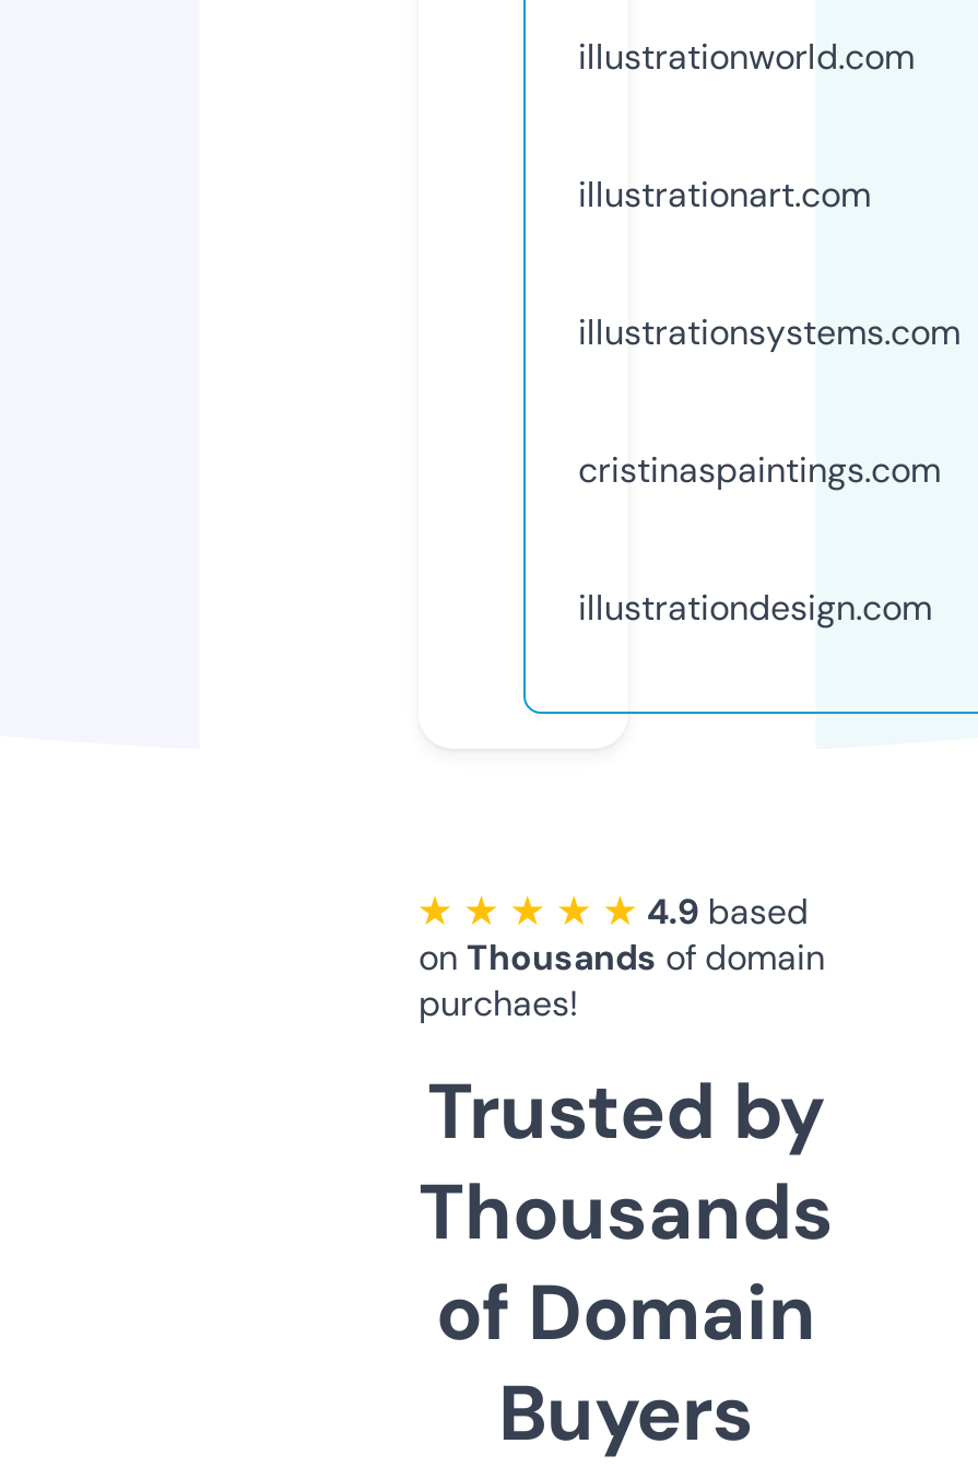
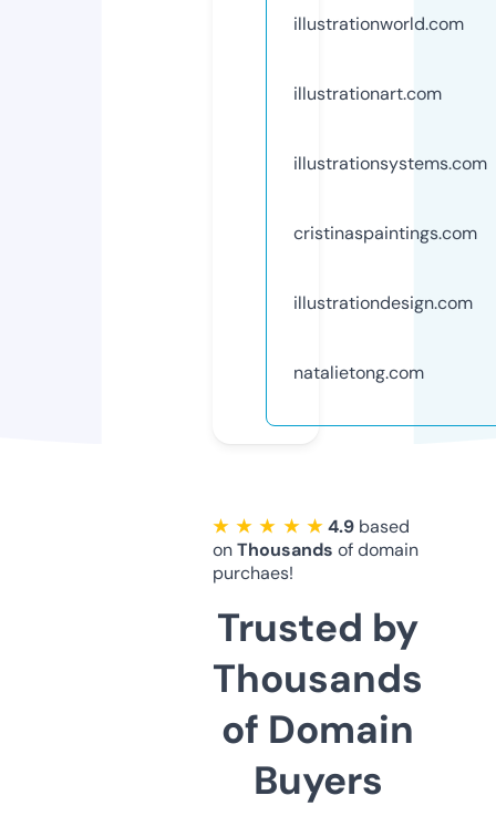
+ natalietong.com
